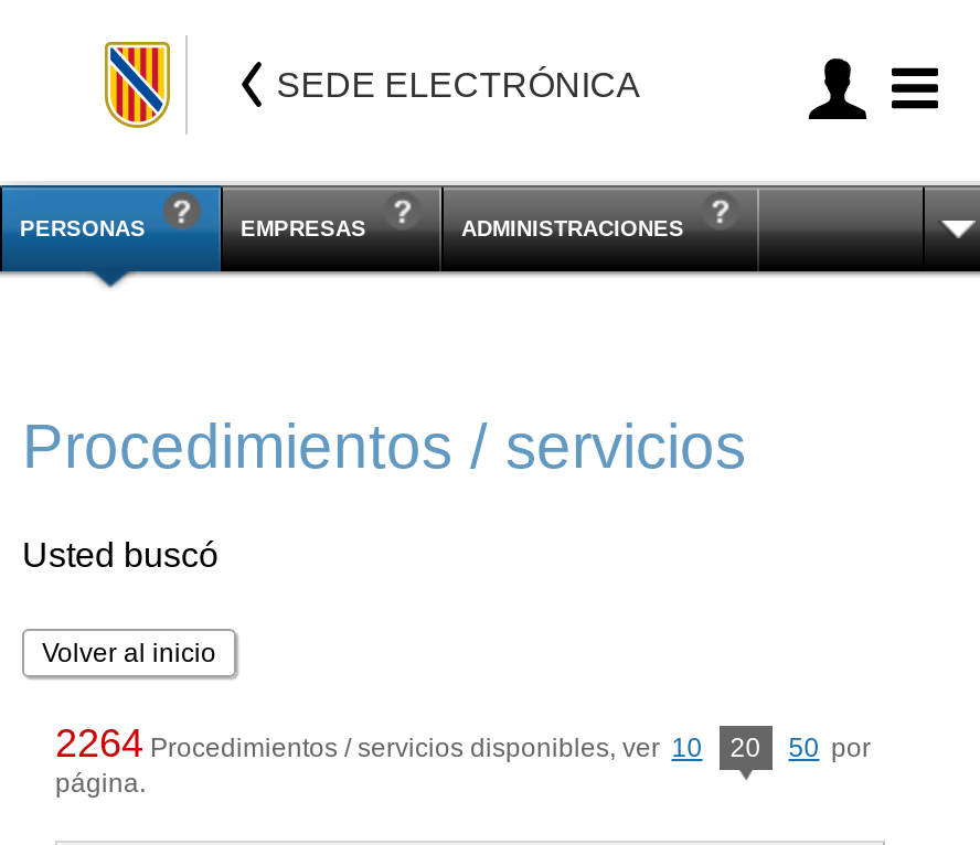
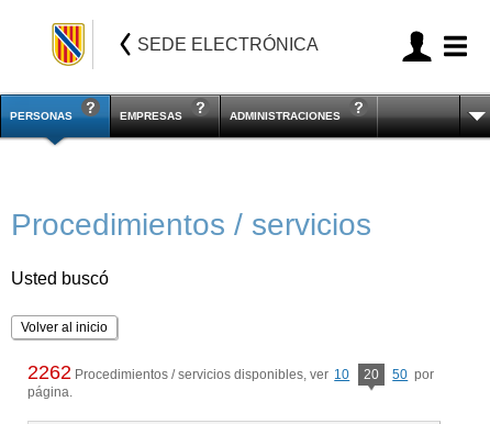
- 2264 Procedimientos / servicios disponibles, ver 10
+ 2262 Procedimientos / servicios disponibles, ver 10
